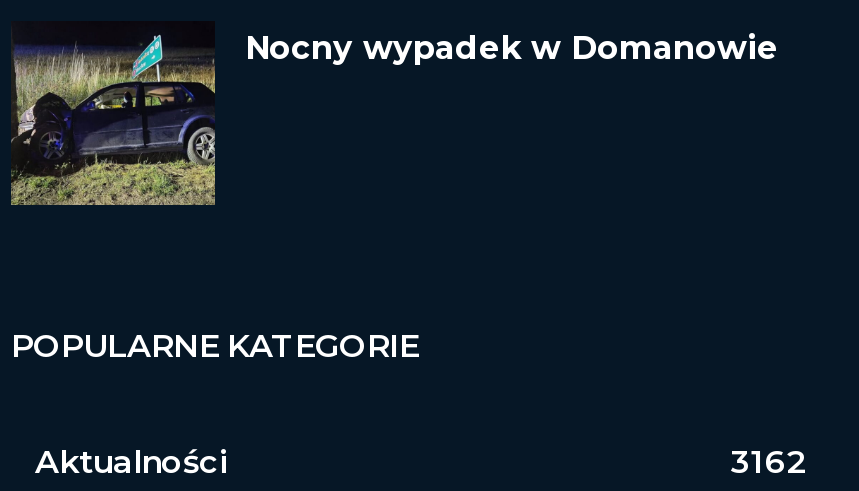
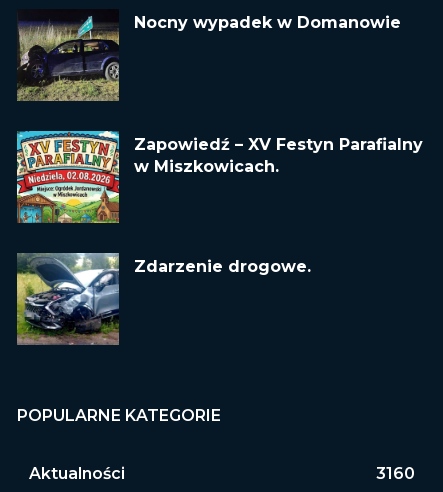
+ [image]
+ Zapowiedź – XV Festyn Parafialny
+ w Miszkowicach.

+ [image]
+ Zdarzenie drogowe.

- 3162
+ 3160
